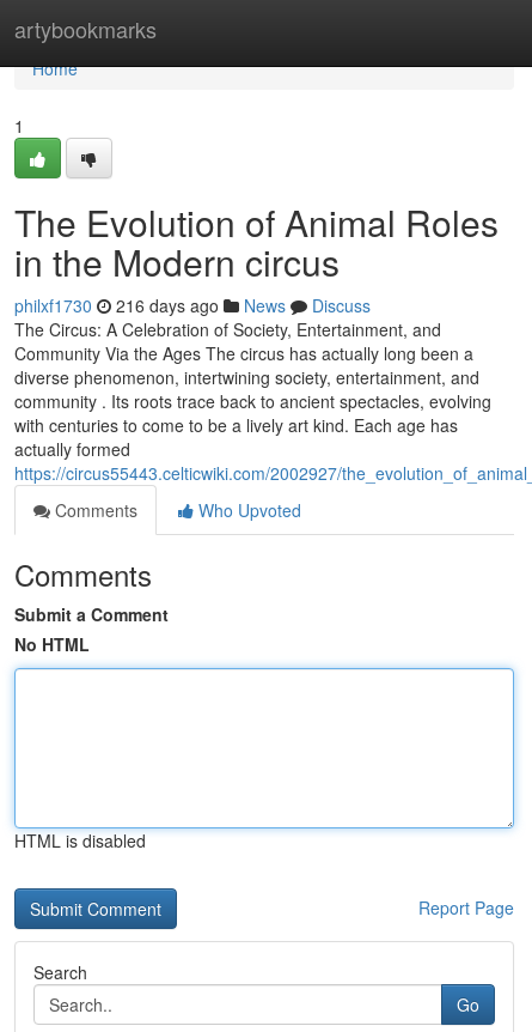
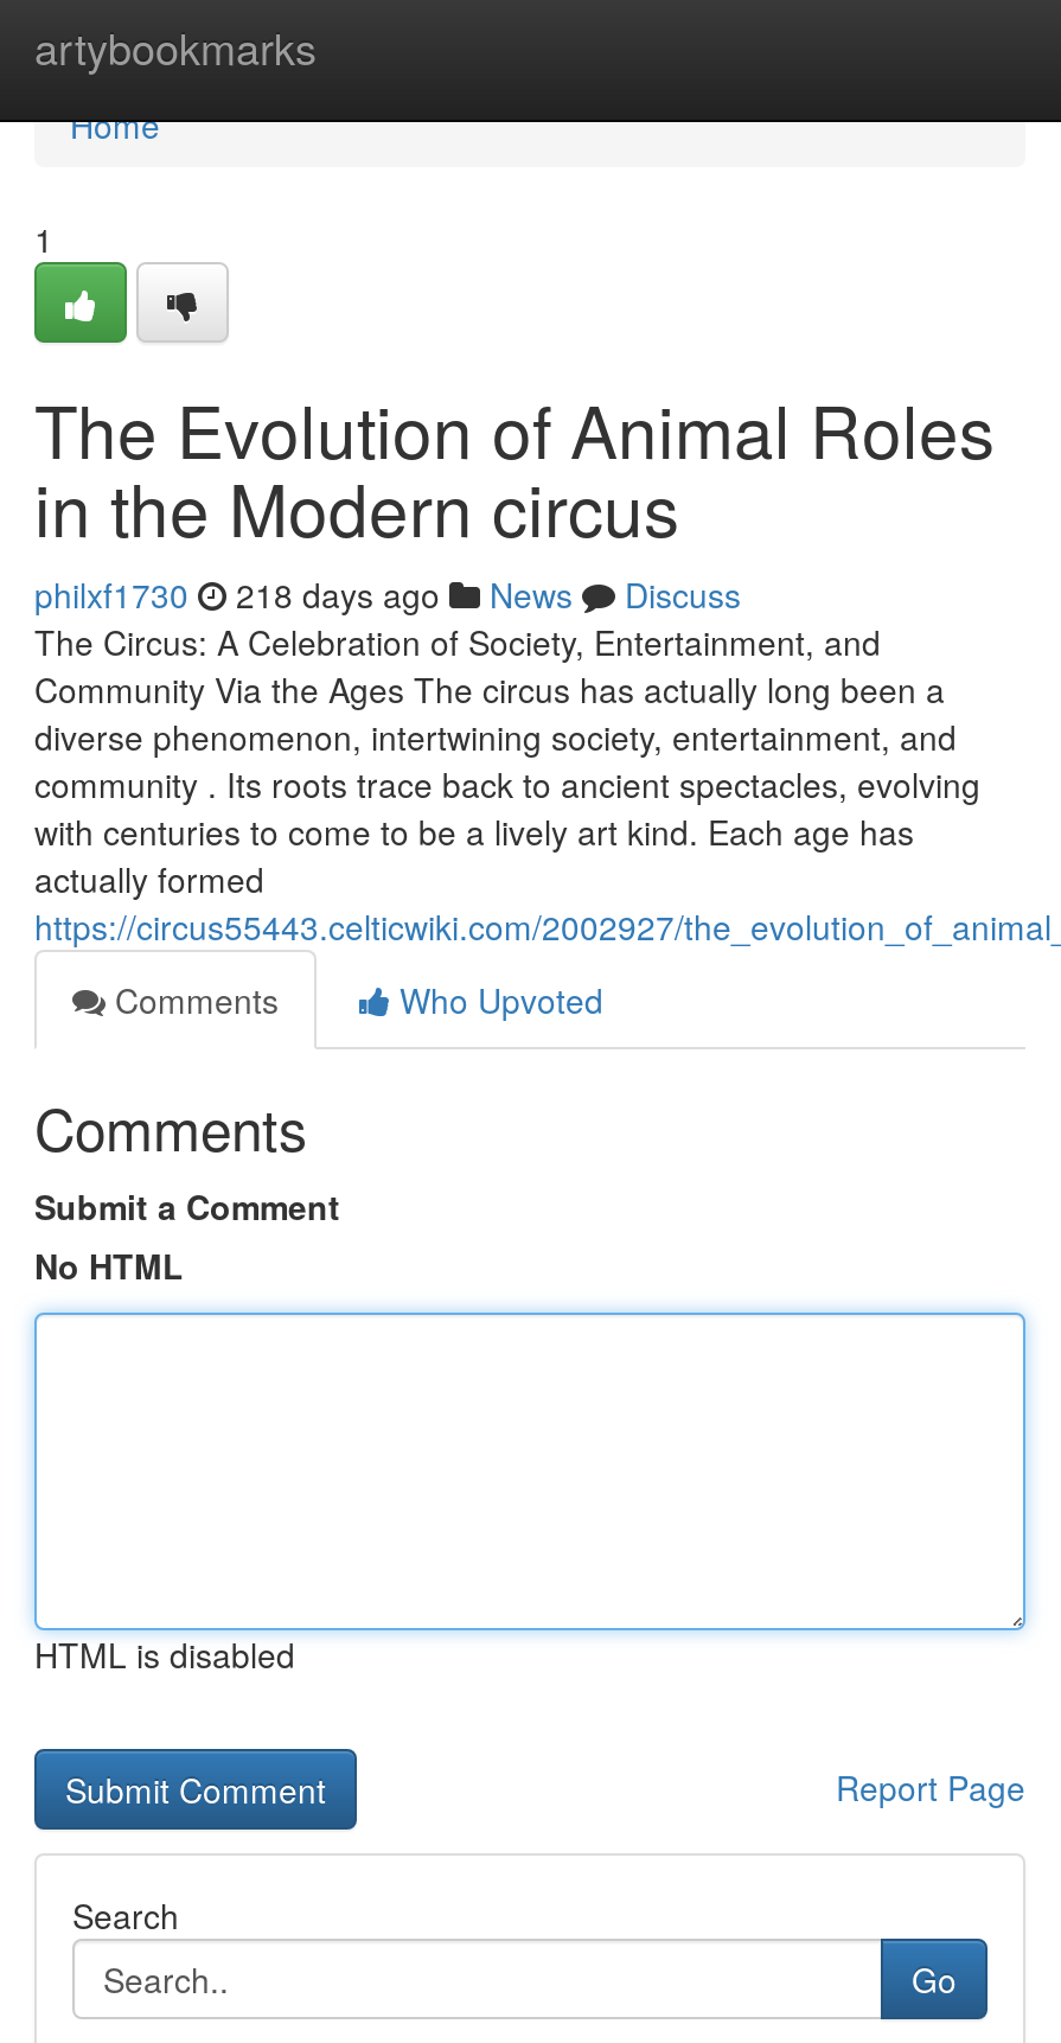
- philxf1730 216 days ago News Discuss
+ philxf1730 218 days ago News Discuss
